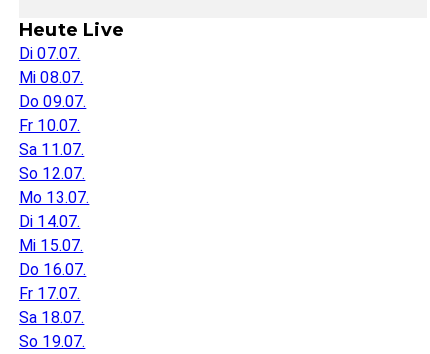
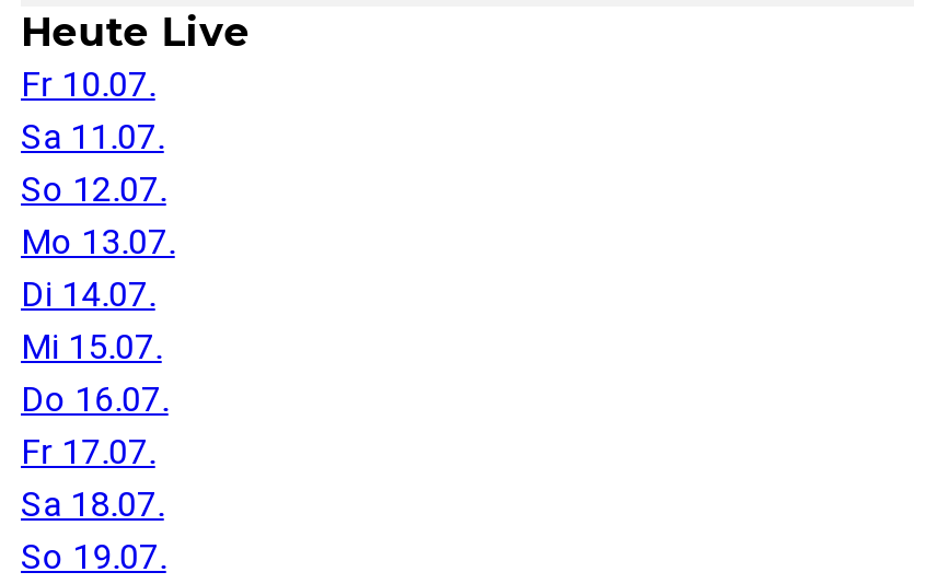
- Di 07.07.
- Mi 08.07.
- Do 09.07.
